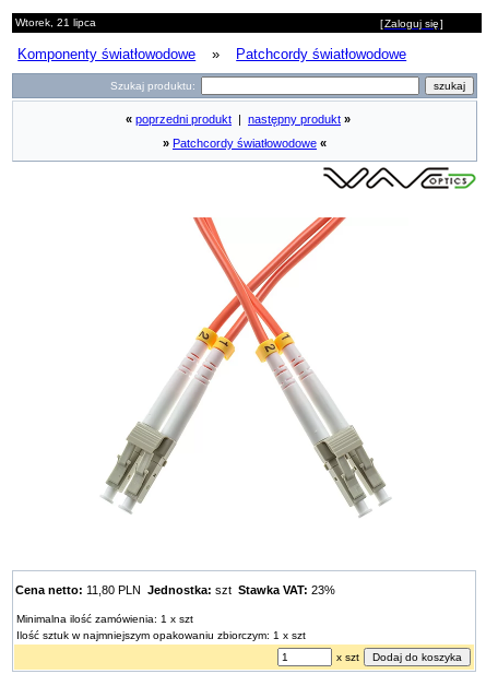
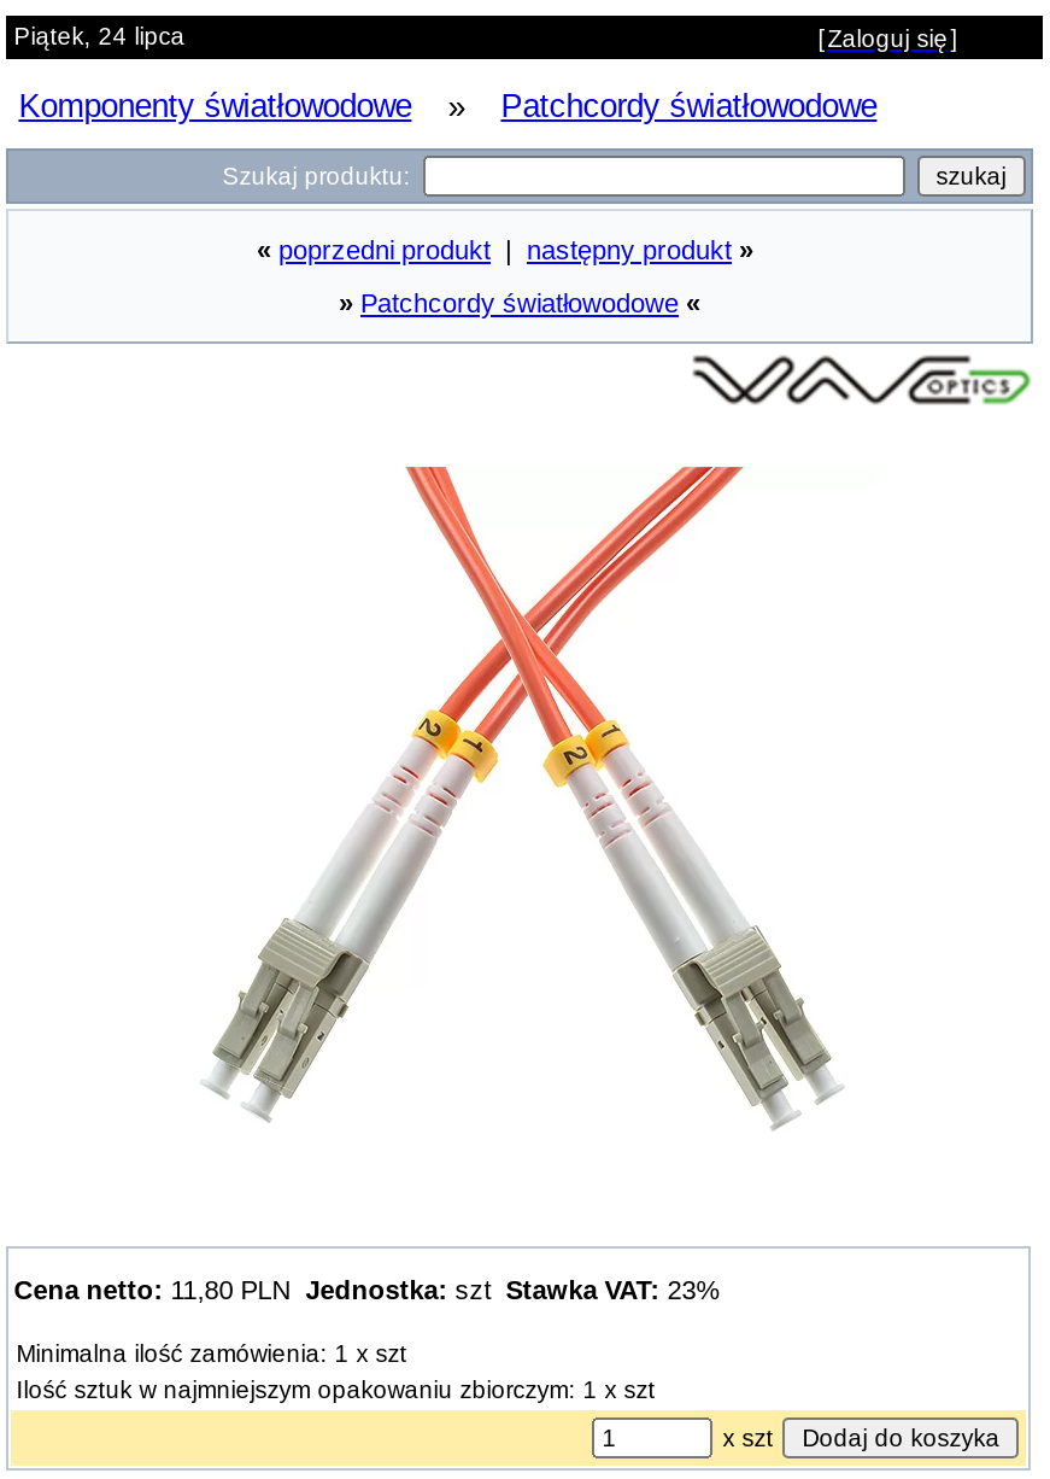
- Wtorek, 21 lipca
+ Piątek, 24 lipca
